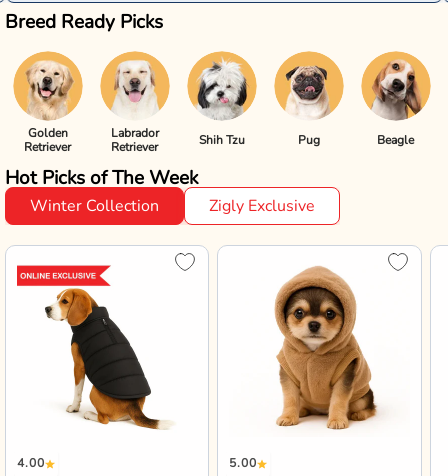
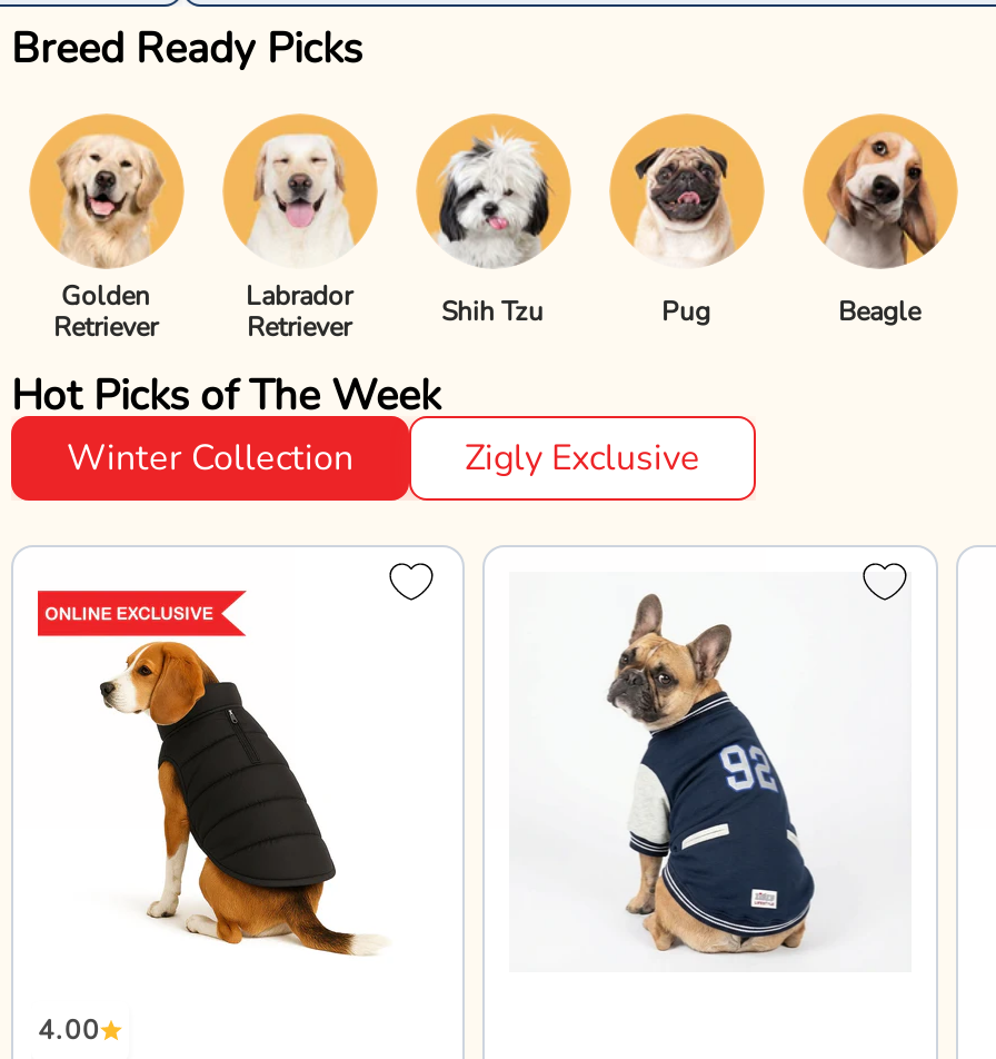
- [image]
+ [image]

- 5.00
